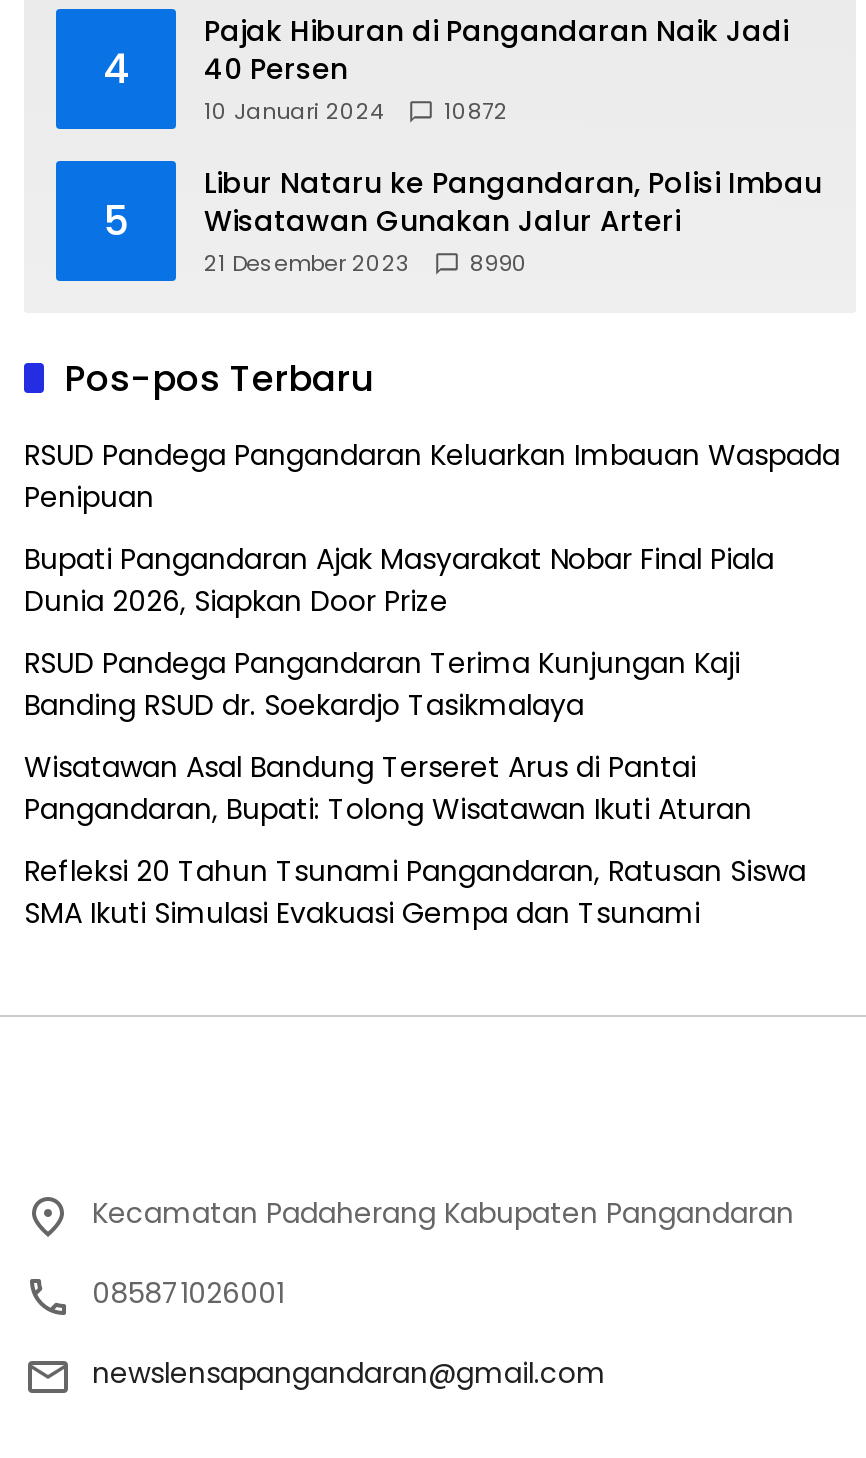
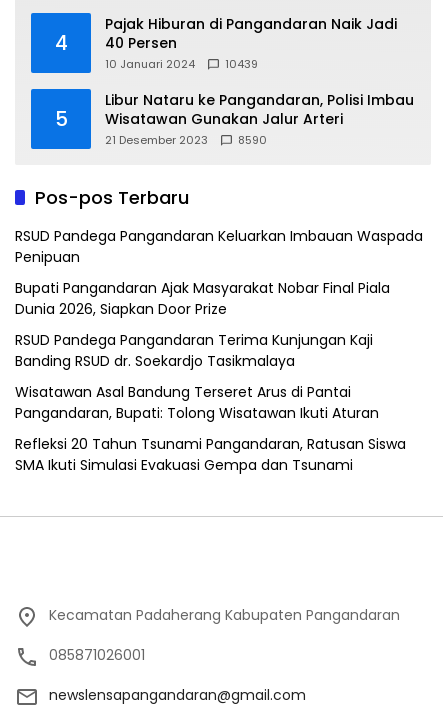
- 10 Januari 2024 10872
+ 10 Januari 2024 10439

- 21 Desember 2023 8990
+ 21 Desember 2023 8590
